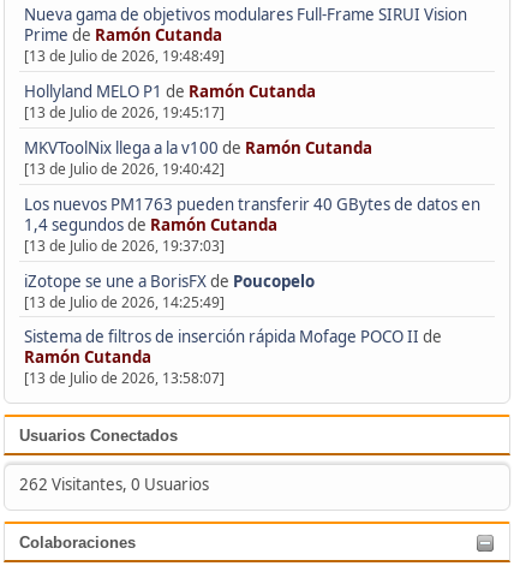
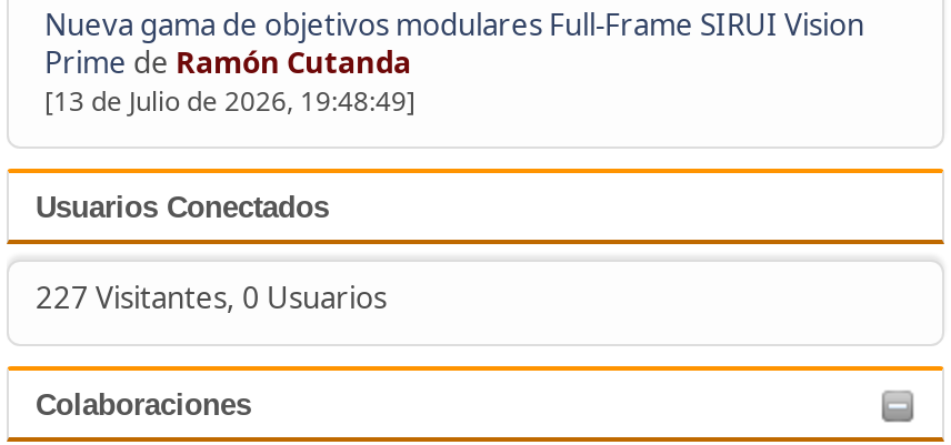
- Hollyland MELO P1 de Ramón Cutanda
- [13 de Julio de 2026, 19:45:17]
- MKVToolNix llega a la v100 de Ramón Cutanda
- [13 de Julio de 2026, 19:40:42]
- Los nuevos PM1763 pueden transferir 40 GBytes de datos en
- 1,4 segundos de Ramón Cutanda
- [13 de Julio de 2026, 19:37:03]
- iZotope se une a BorisFX de Poucopelo
- [13 de Julio de 2026, 14:25:49]
- Sistema de filtros de inserción rápida Mofage POCO II de
- Ramón Cutanda
- [13 de Julio de 2026, 13:58:07]

- 262 Visitantes, 0 Usuarios
+ 227 Visitantes, 0 Usuarios
